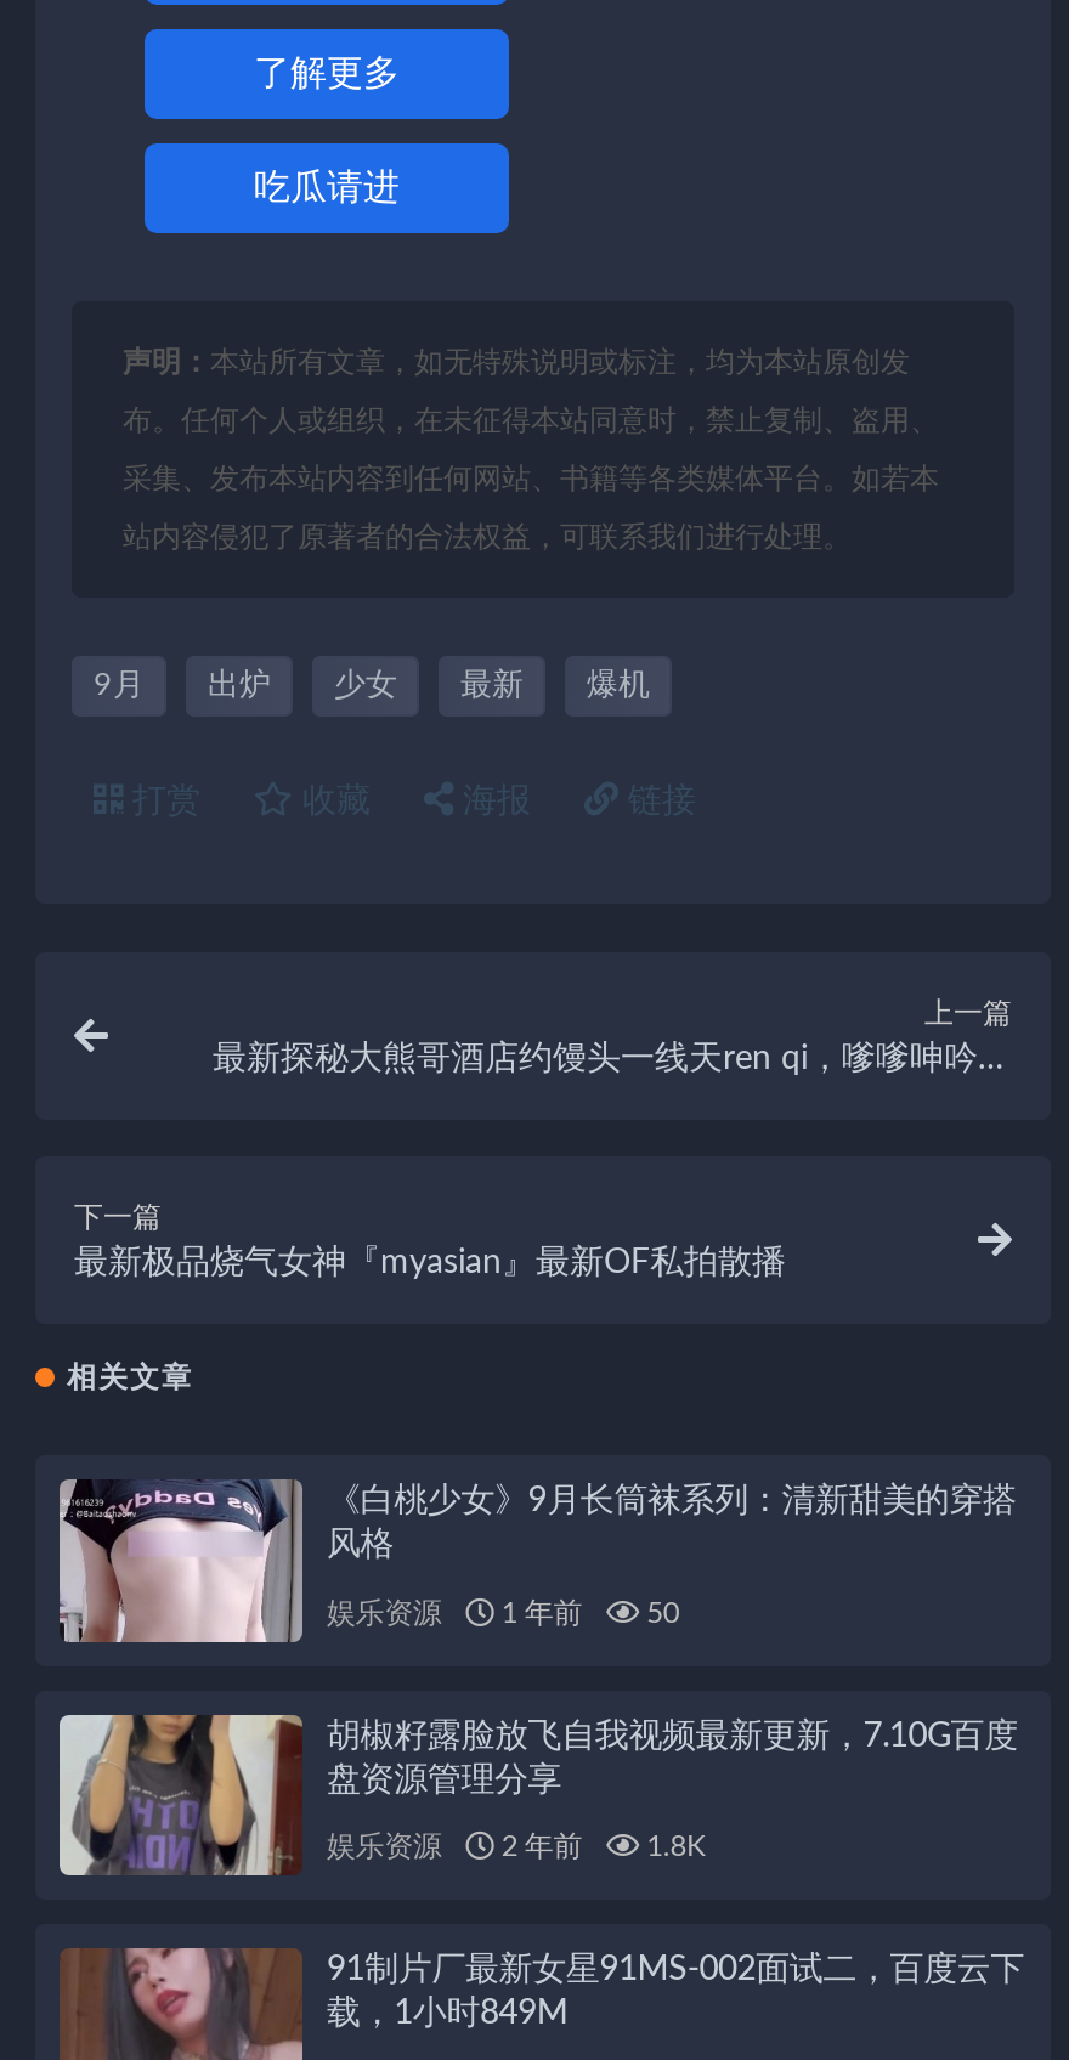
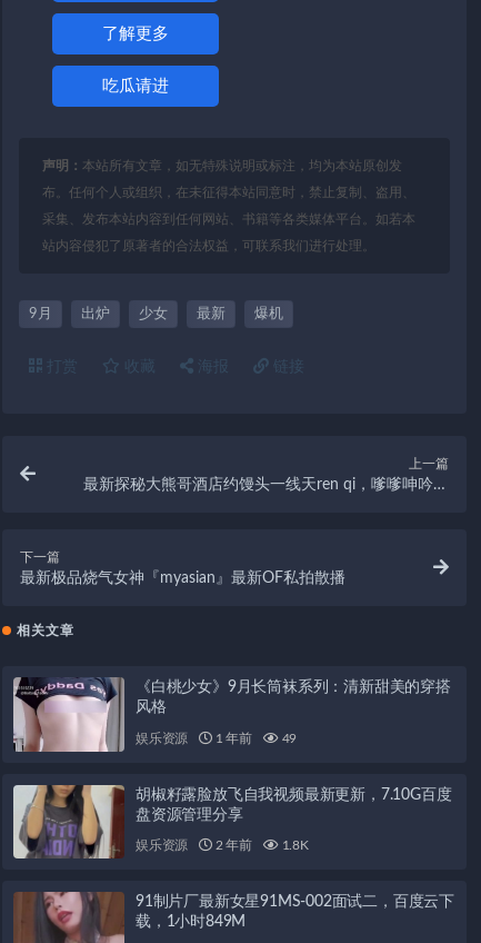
- 娱乐资源 1 年前 50
+ 娱乐资源 1 年前 49
